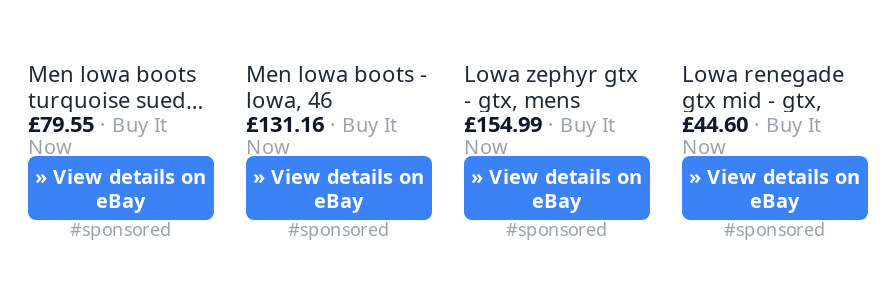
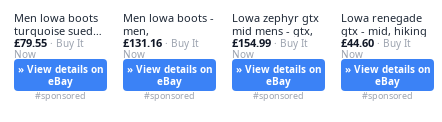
- lowa, 46
+ men,

- - gtx, mens
+ mid mens - gtx,

- gtx mid - gtx,
+ gtx - mid, hiking
